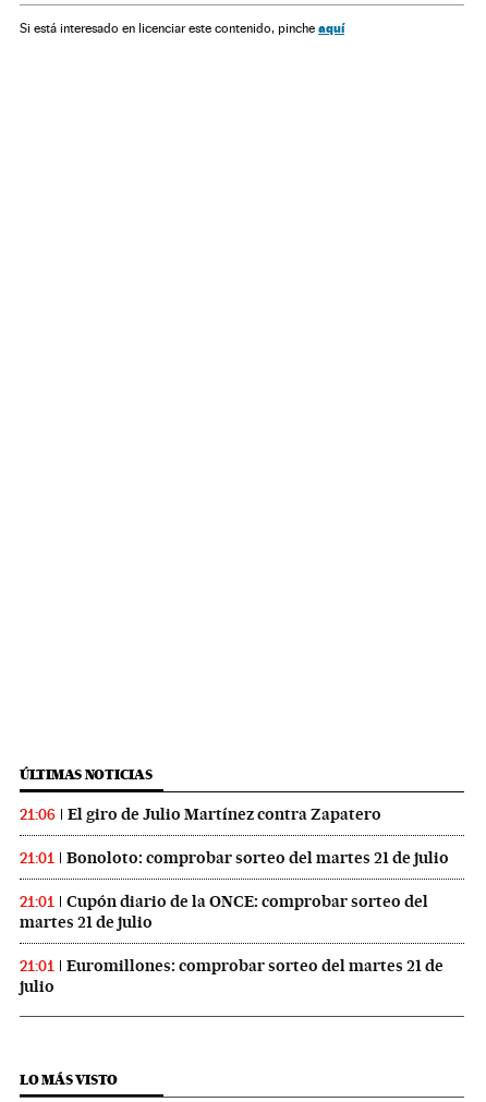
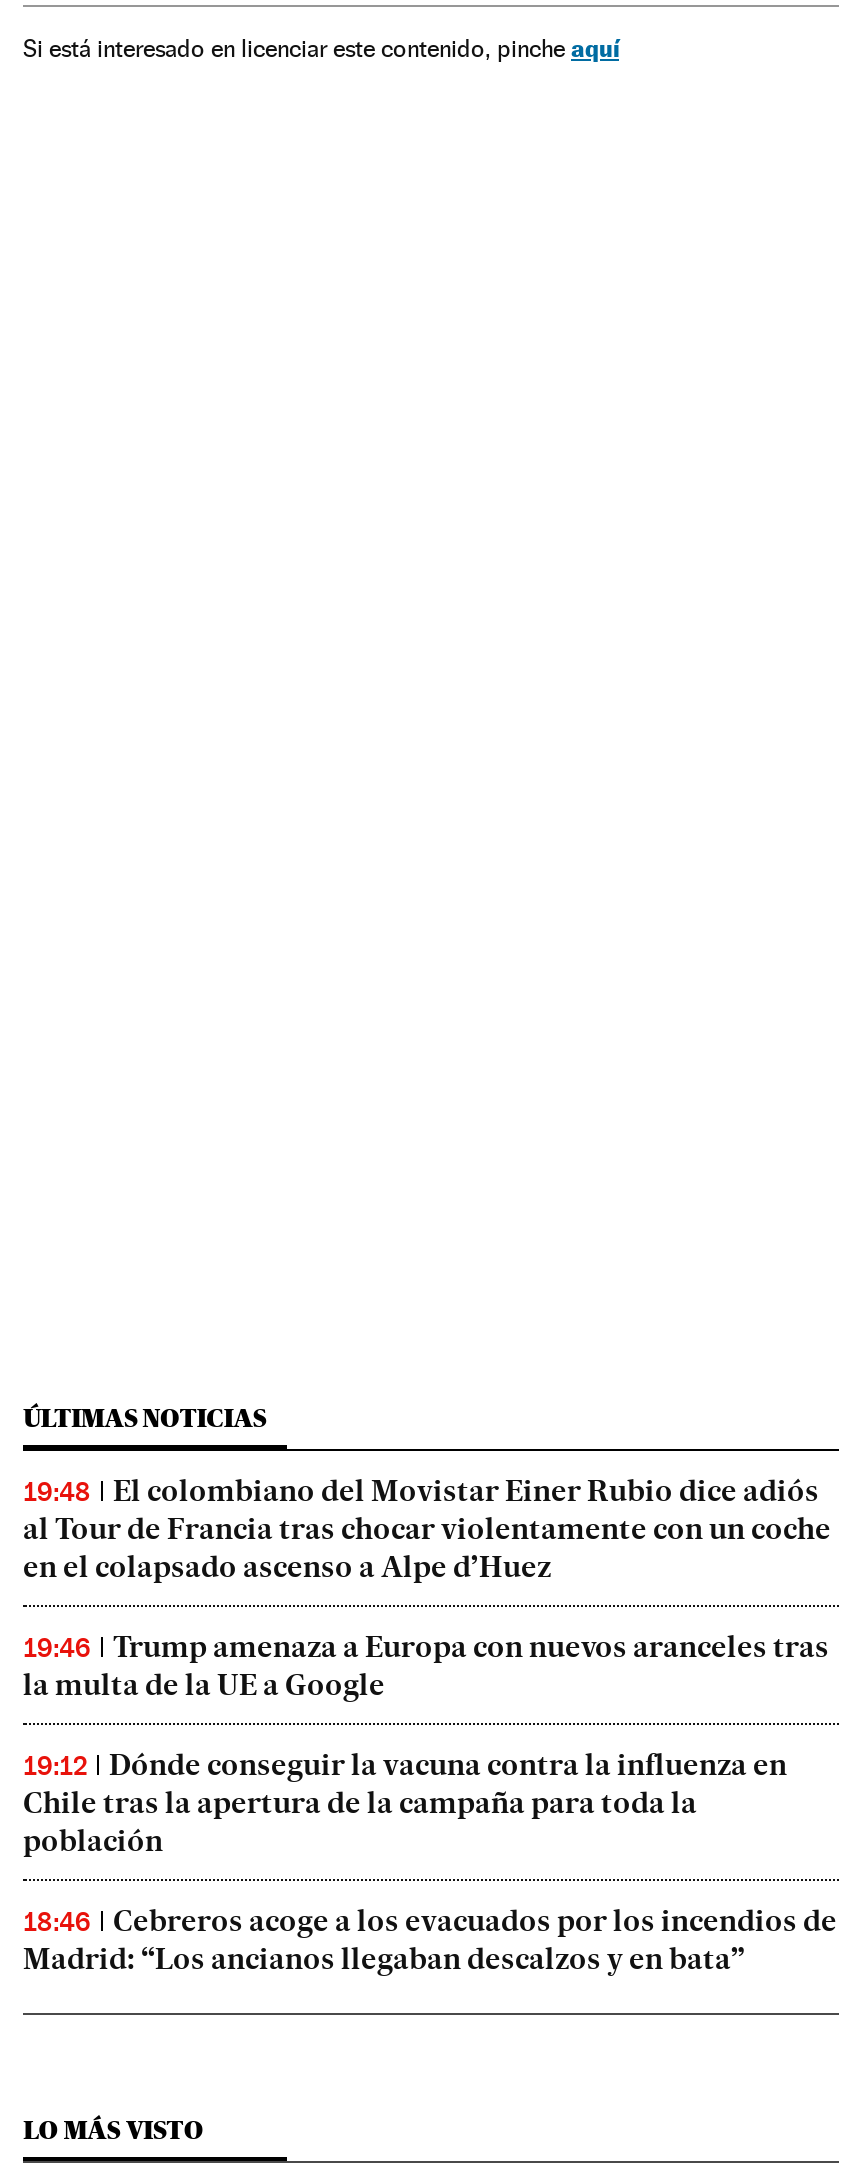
- 21:06
- El giro de Julio Martínez contra Zapatero
+ 19:48
+ El colombiano del Movistar Einer Rubio dice adiós
+ al Tour de Francia tras chocar violentamente con un coche
+ en el colapsado ascenso a Alpe d’Huez

- 21:01
- Bonoloto: comprobar sorteo del martes 21 de julio
+ 19:46
+ Trump amenaza a Europa con nuevos aranceles tras
+ la multa de la UE a Google

- 21:01
- Cupón diario de la ONCE: comprobar sorteo del
- martes 21 de julio
+ 19:12
+ Dónde conseguir la vacuna contra la influenza en
+ Chile tras la apertura de la campaña para toda la
+ población

- 21:01
- Euromillones: comprobar sorteo del martes 21 de
- julio
+ 18:46
+ Cebreros acoge a los evacuados por los incendios de
+ Madrid: “Los ancianos llegaban descalzos y en bata”
